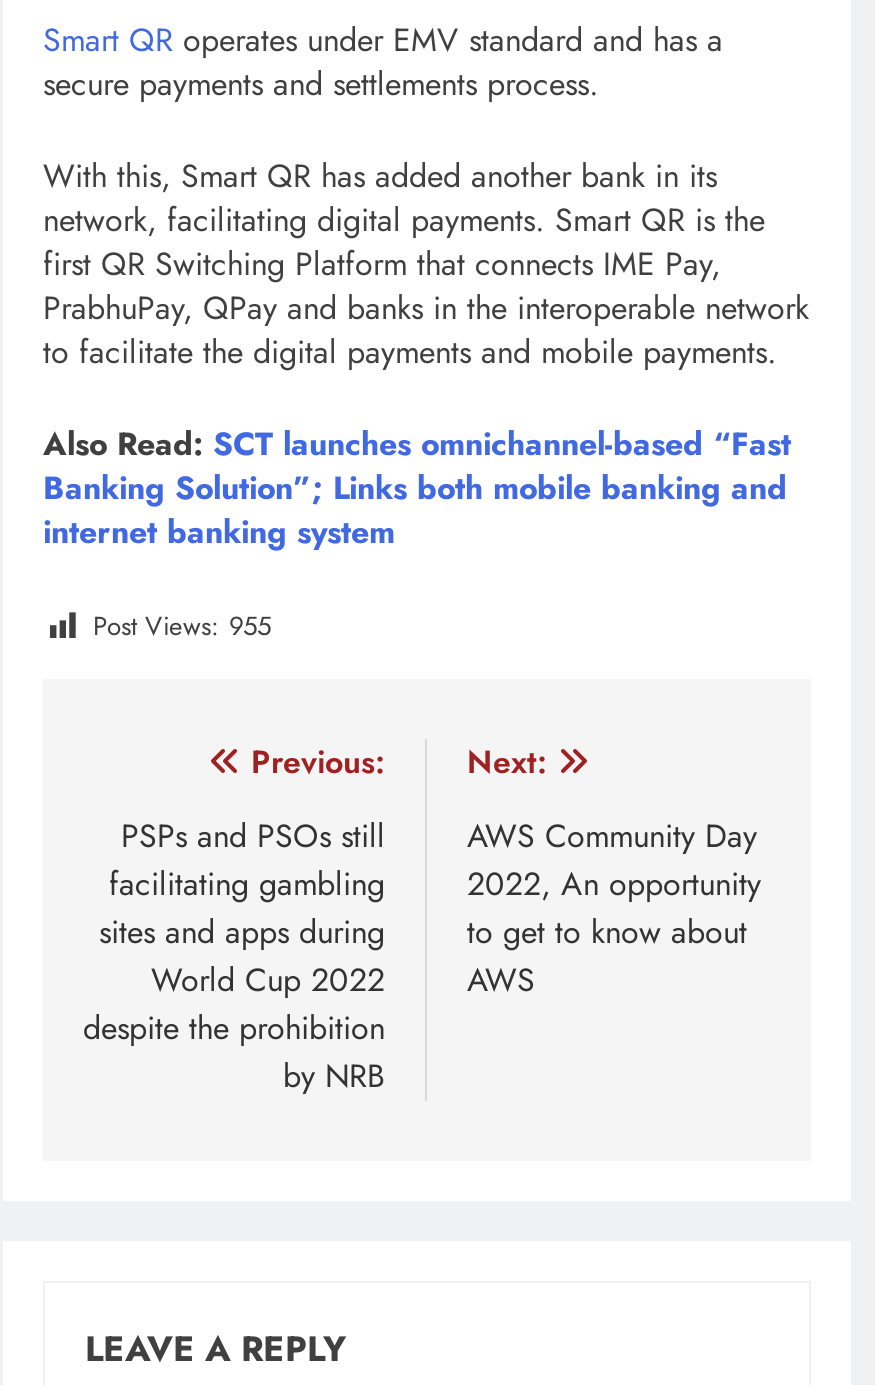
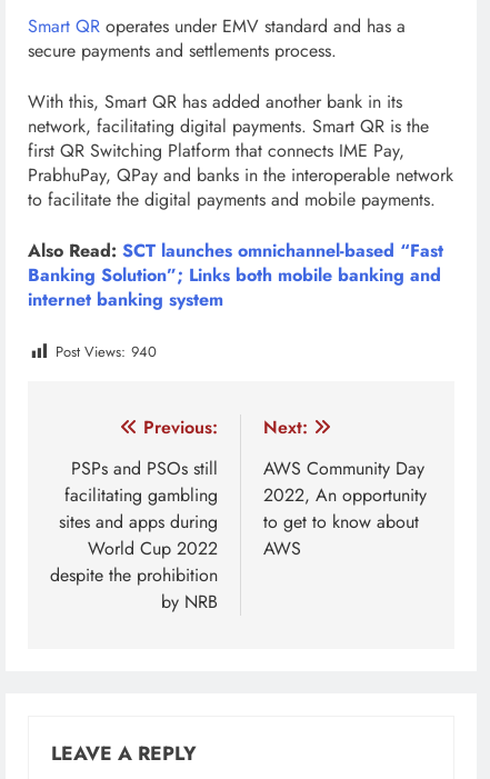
- Post Views: 955
+ Post Views: 940
